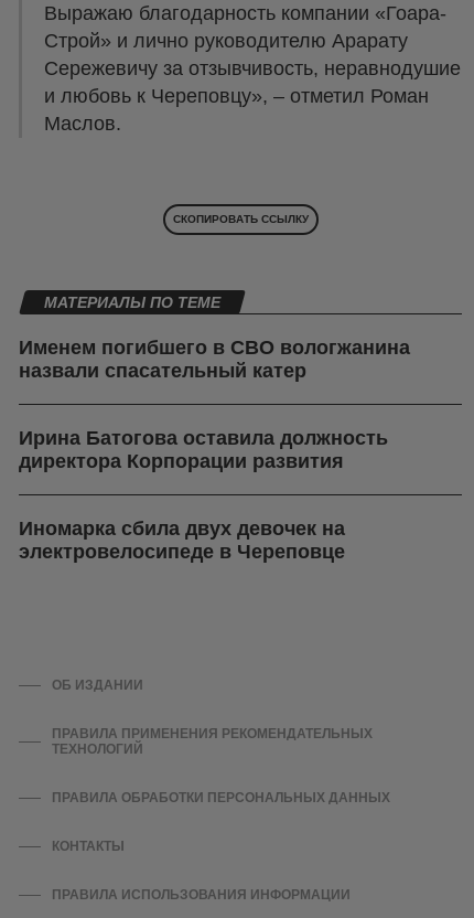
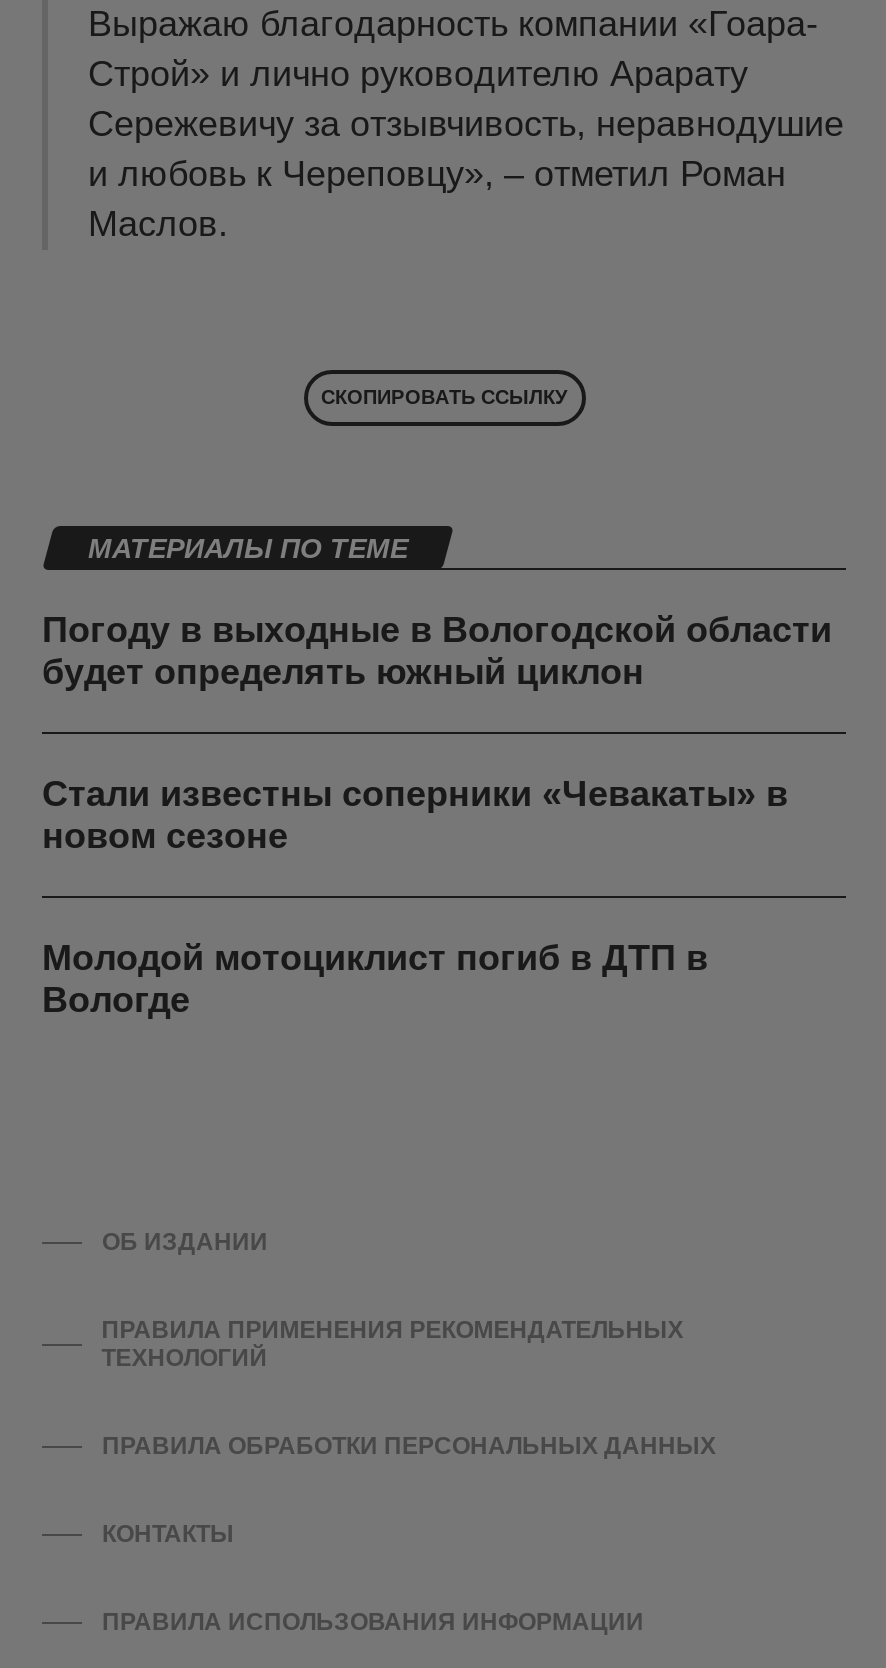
- Именем погибшего в СВО вологжанина
- назвали спасательный катер
+ Погоду в выходные в Вологодской области
+ будет определять южный циклон

- Ирина Батогова оставила должность
- директора Корпорации развития
+ Стали известны соперники «Чевакаты» в
+ новом сезоне

- Иномарка сбила двух девочек на
- электровелосипеде в Череповце
+ Молодой мотоциклист погиб в ДТП в
+ Вологде
